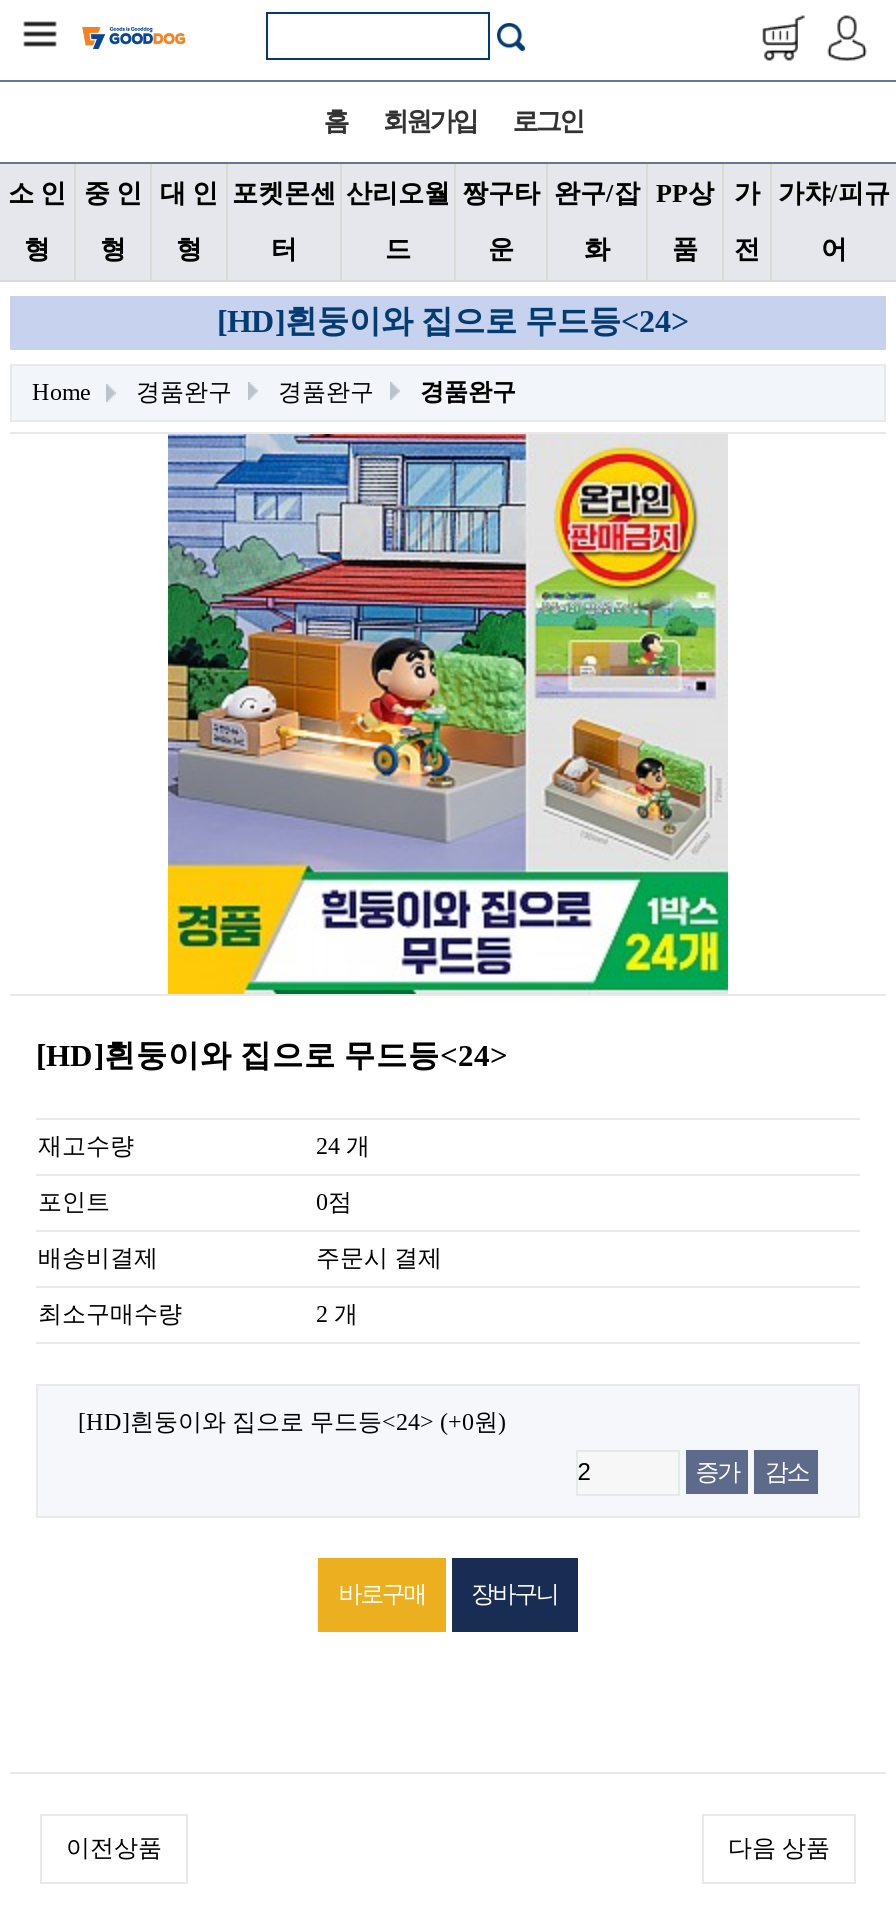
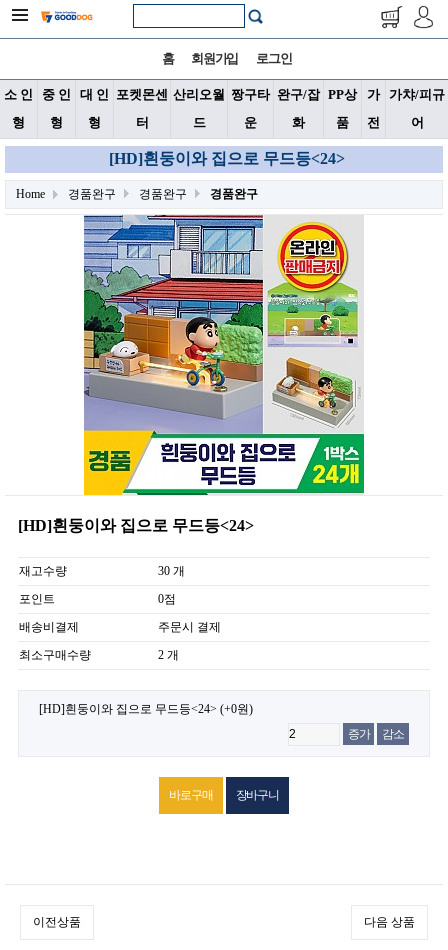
- 24 개
+ 30 개
